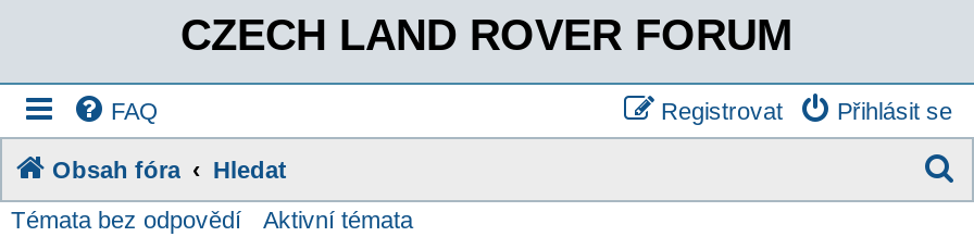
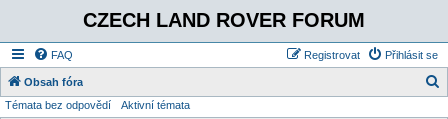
- Hledat
